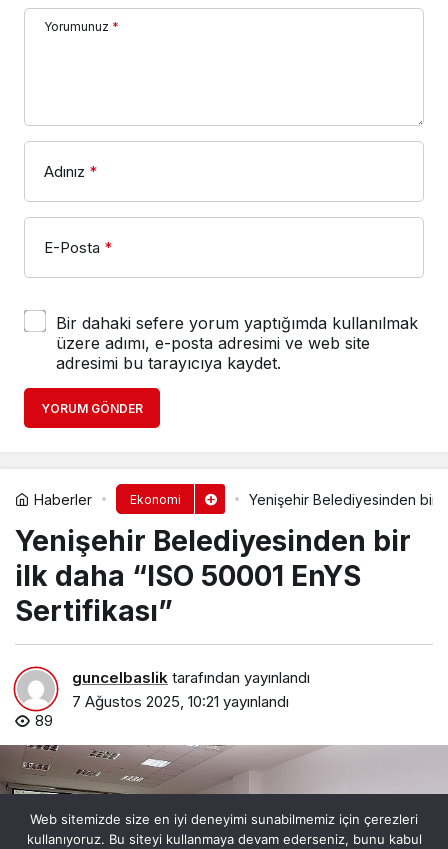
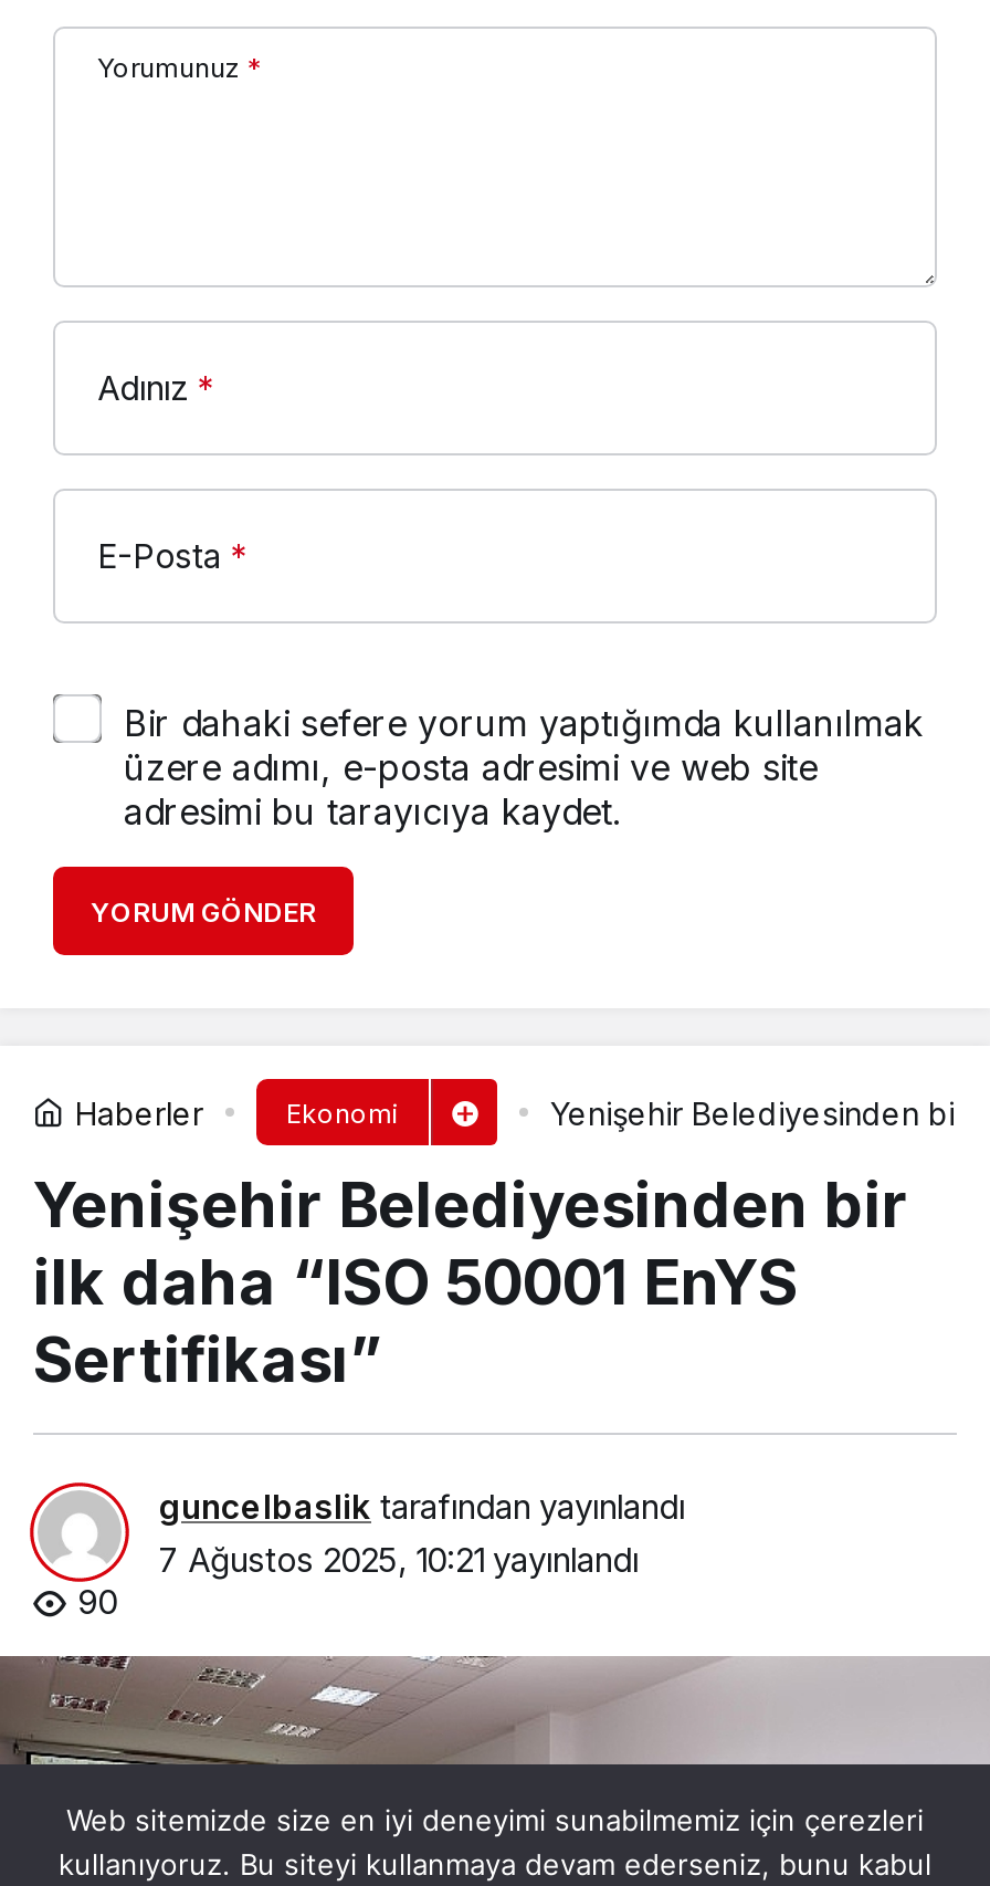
- 89
+ 90
